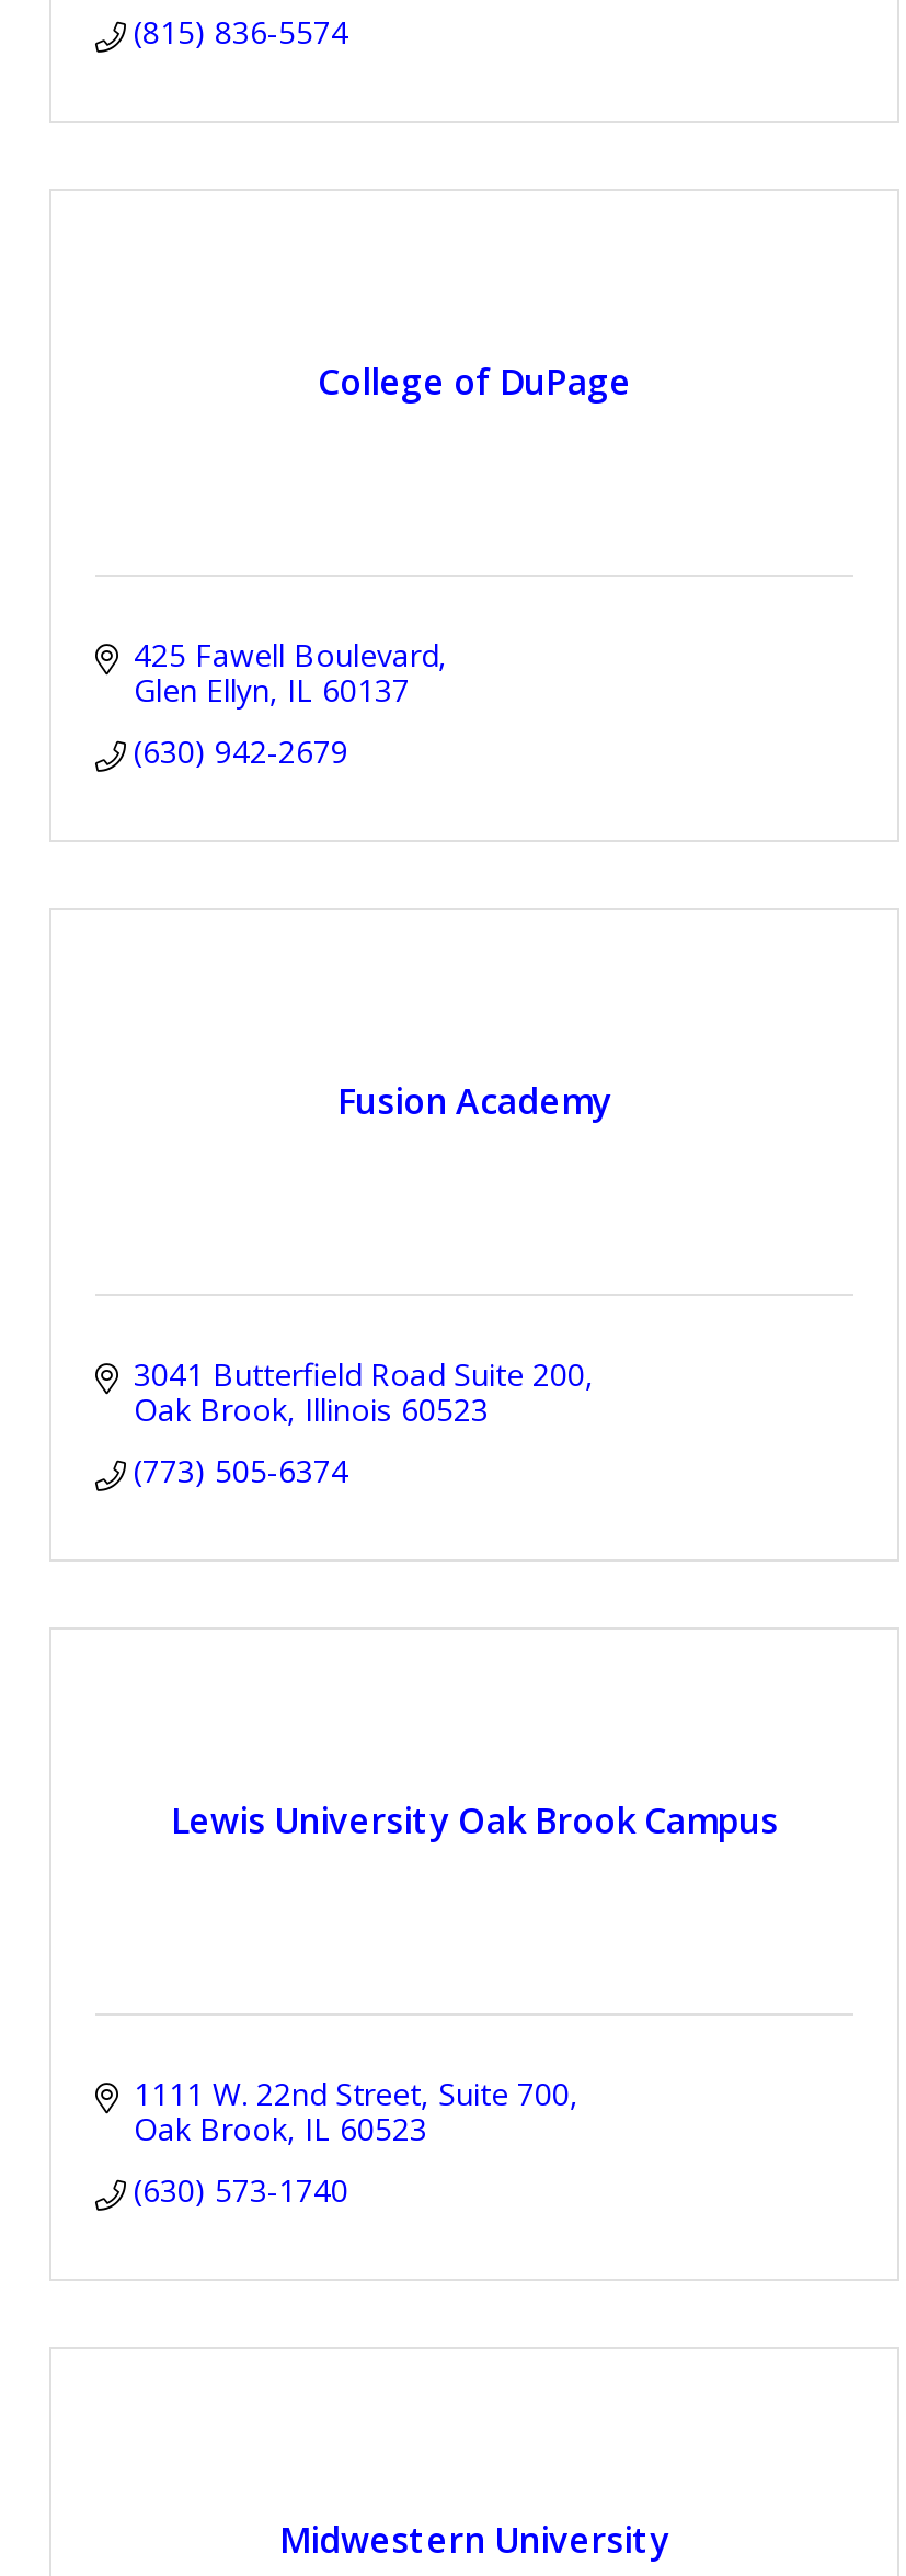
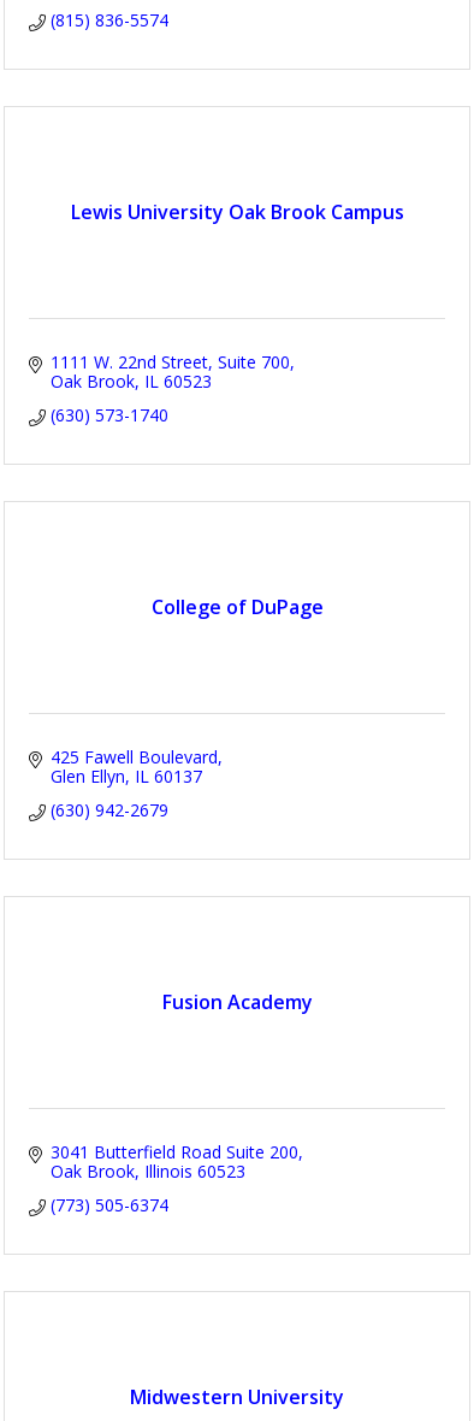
moved down: College of DuPage | 425 Fawell Boulevard | Glen Ellyn IL 60137 | (630) 942-2679 | Fusion Academy | 3041 Butterfield Road Suite 200 | Oak Brook Illinois 60523 | (773) 505-6374

moved up: Lewis University Oak Brook Campus

moved up: 1111 W. 22nd Street, Suite 700 | Oak Brook IL 60523 | (630) 573-1740
